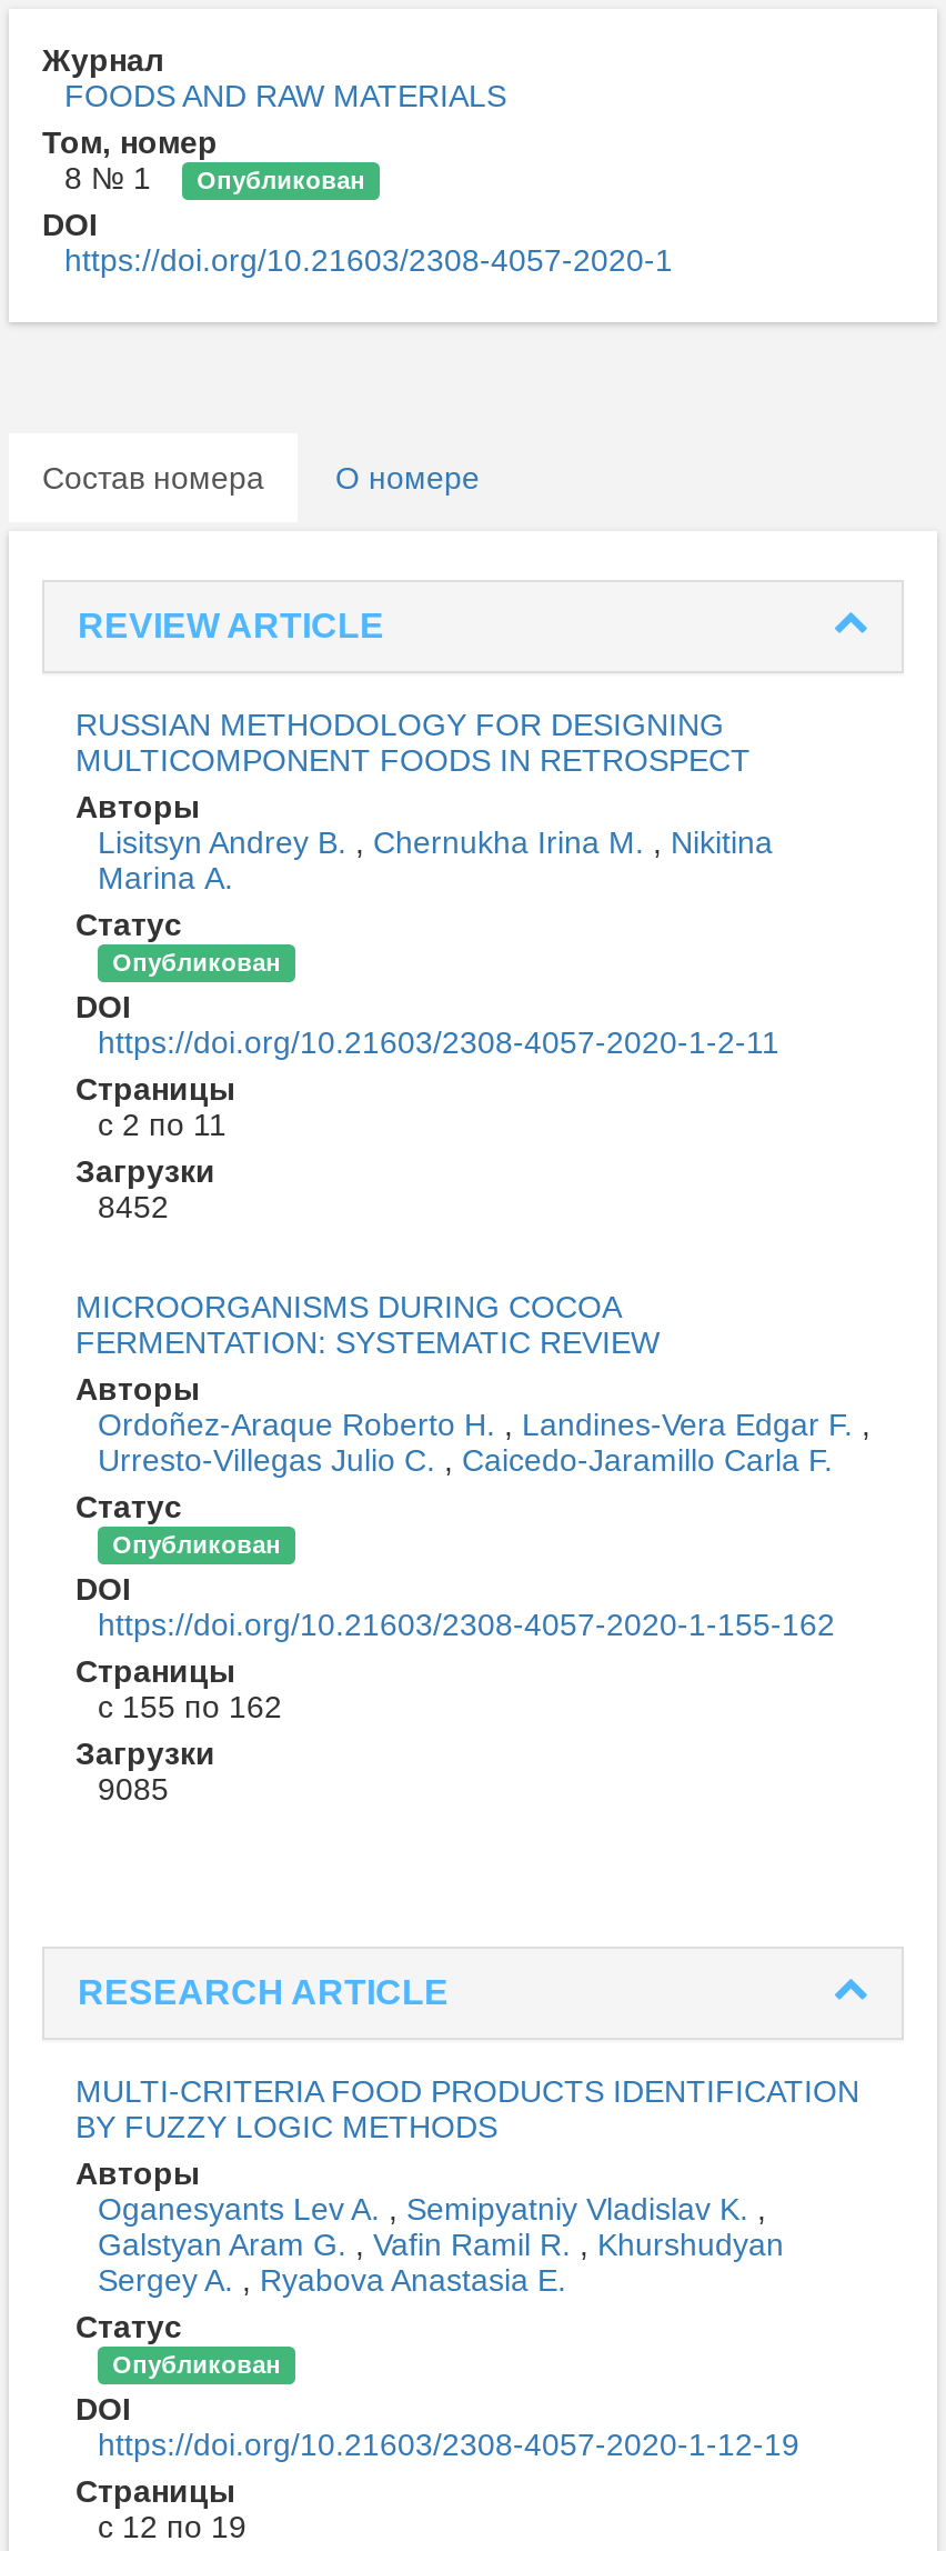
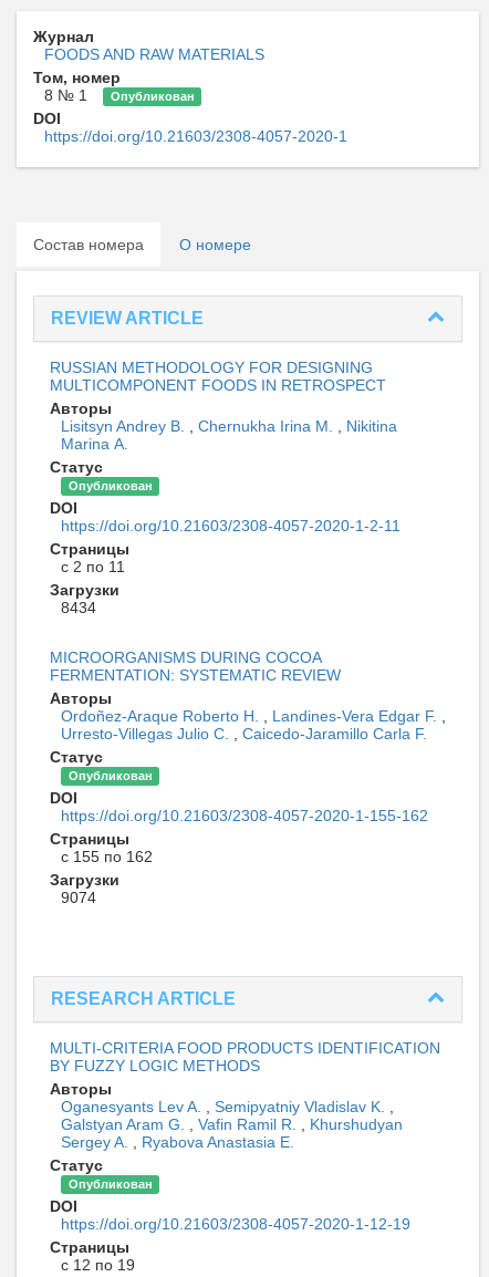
- 8452
+ 8434

- 9085
+ 9074
